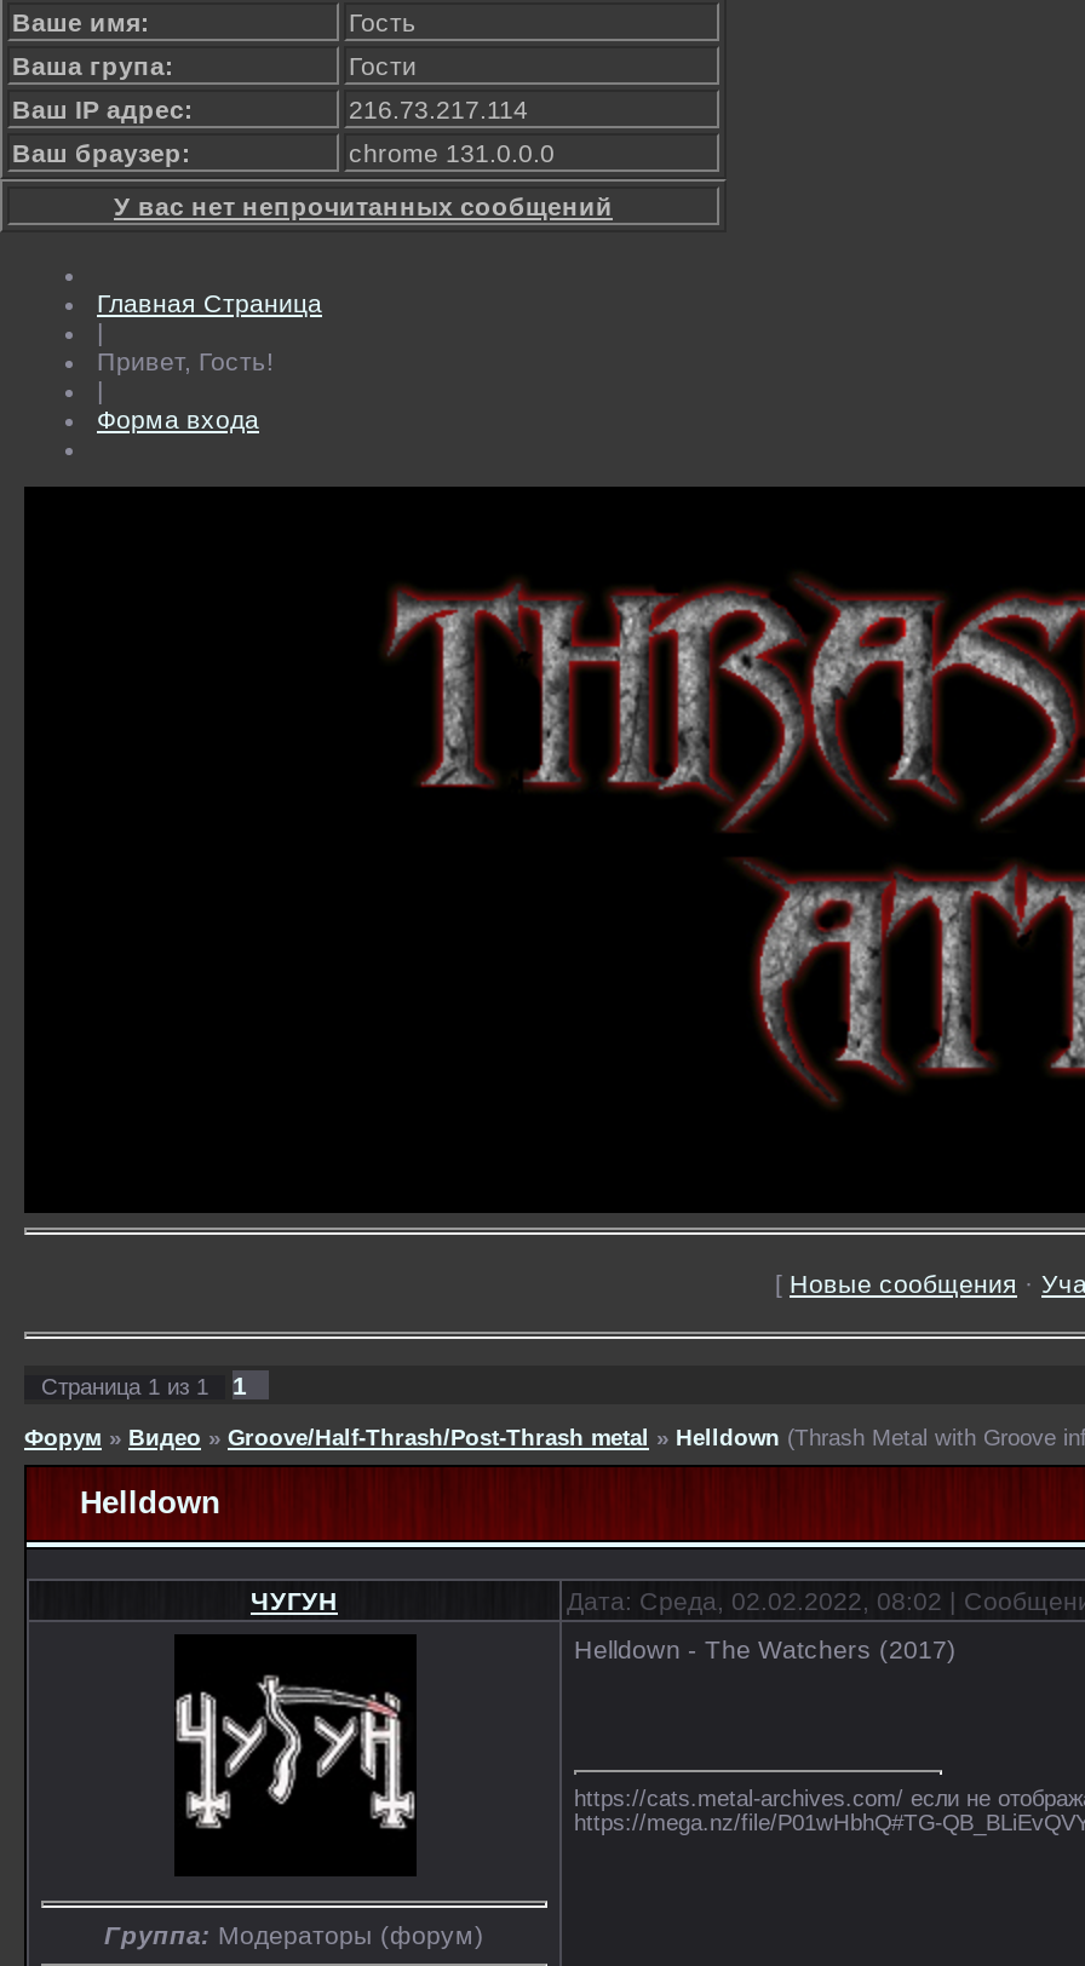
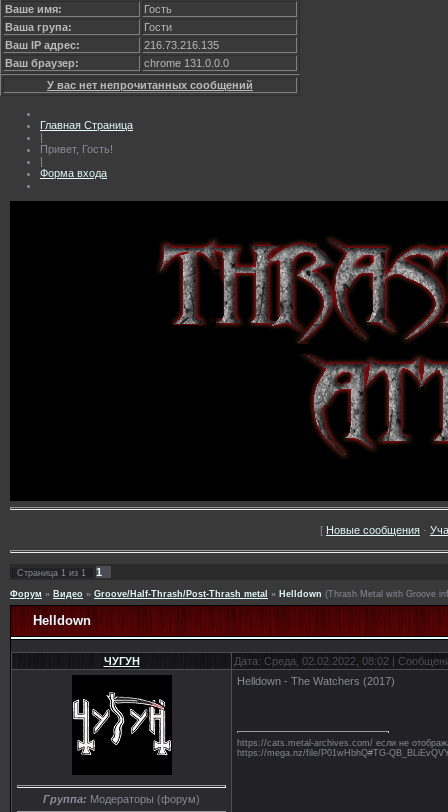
- 216.73.217.114
+ 216.73.216.135
